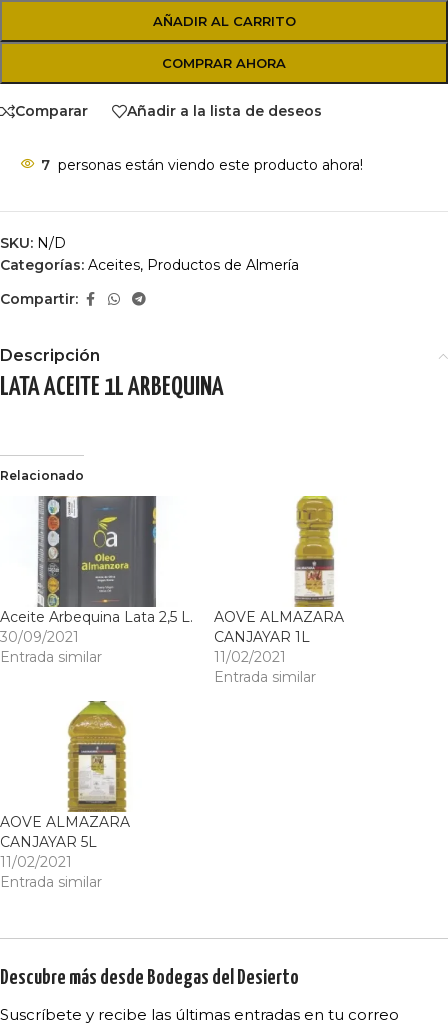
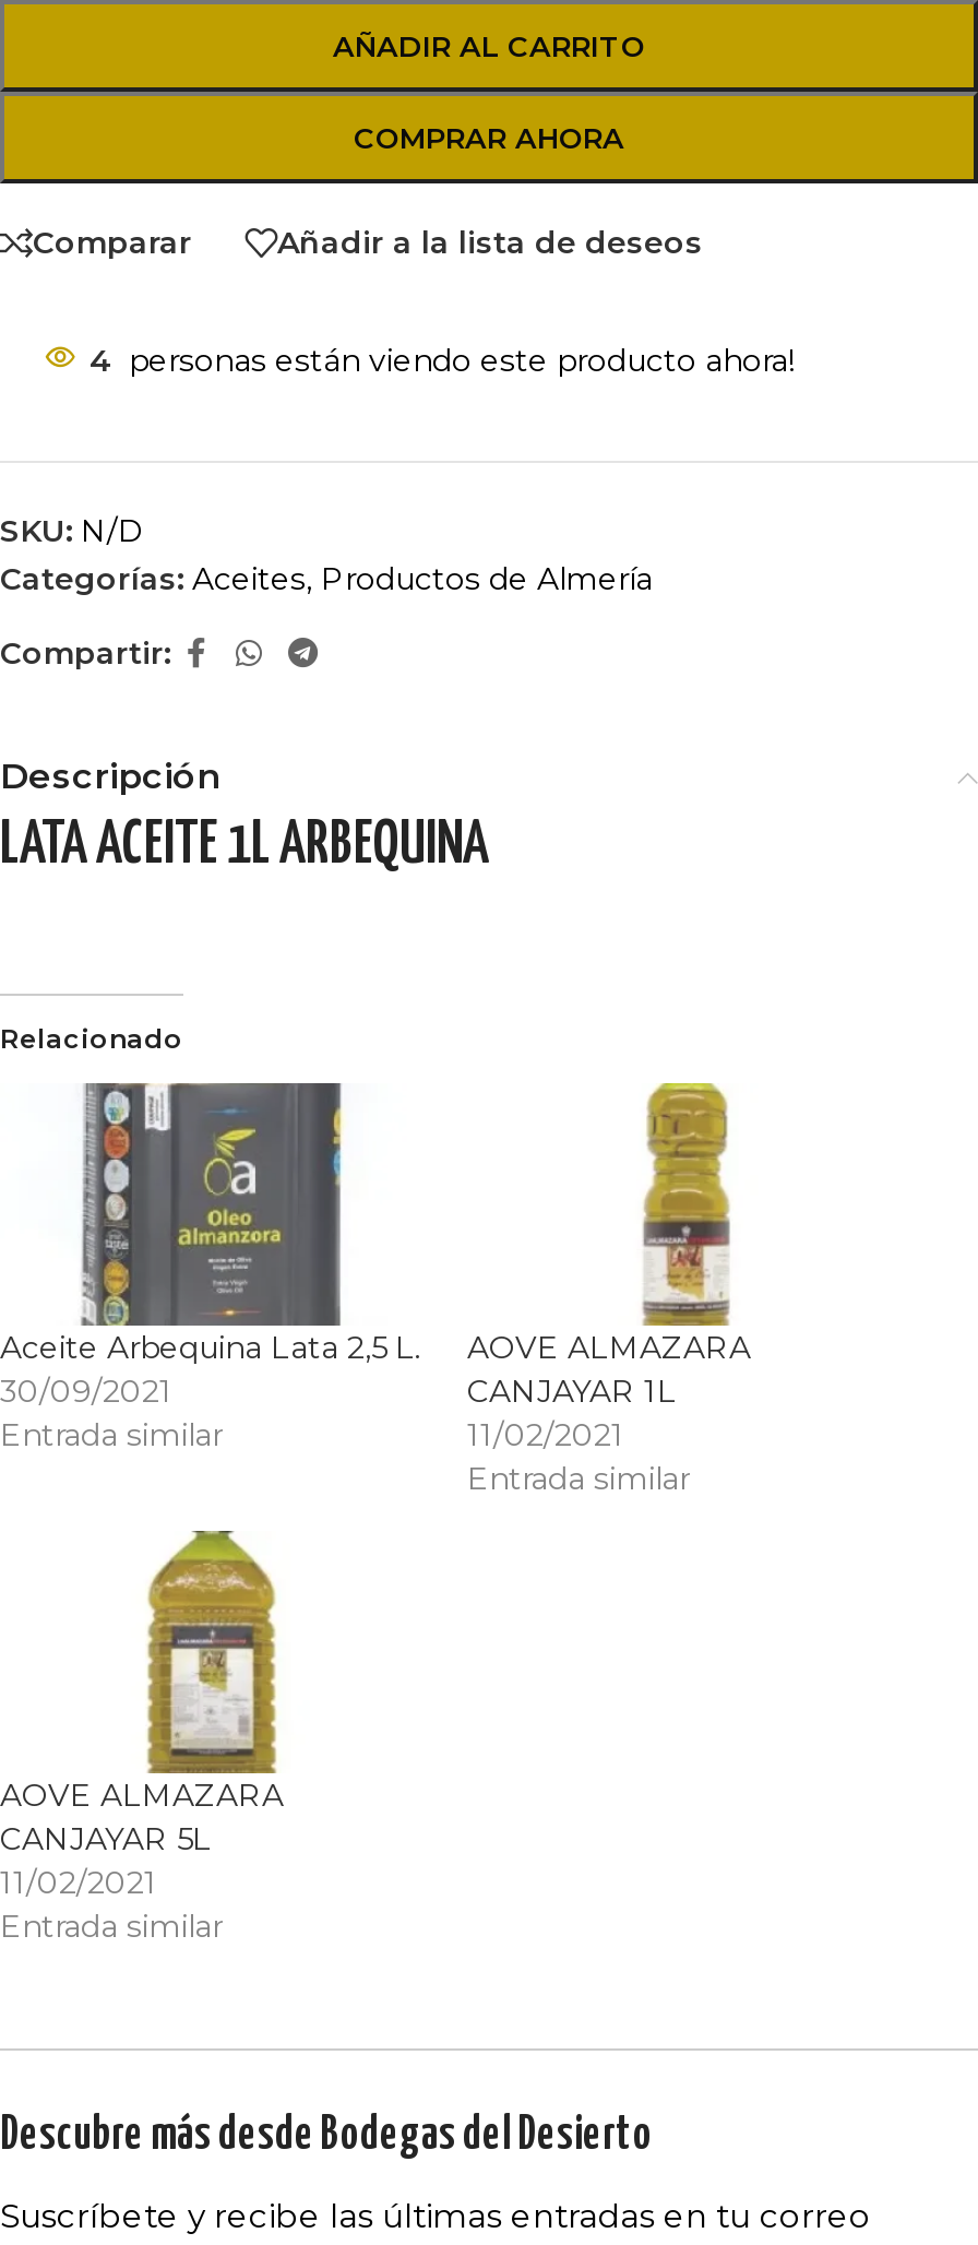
- 7 personas están viendo este producto ahora!
+ 4 personas están viendo este producto ahora!
